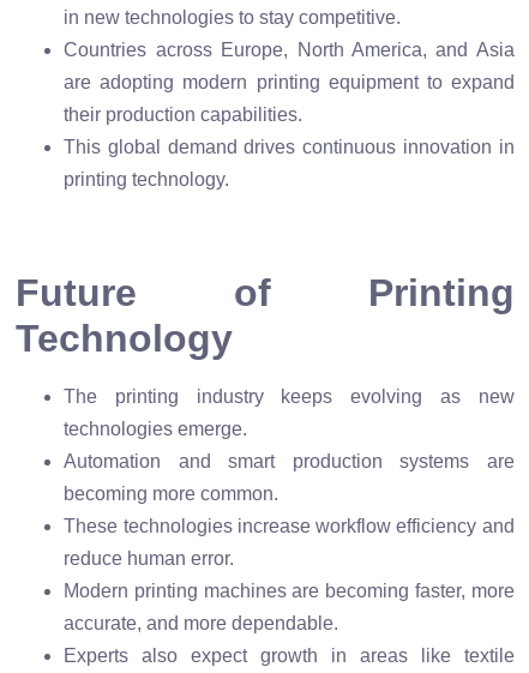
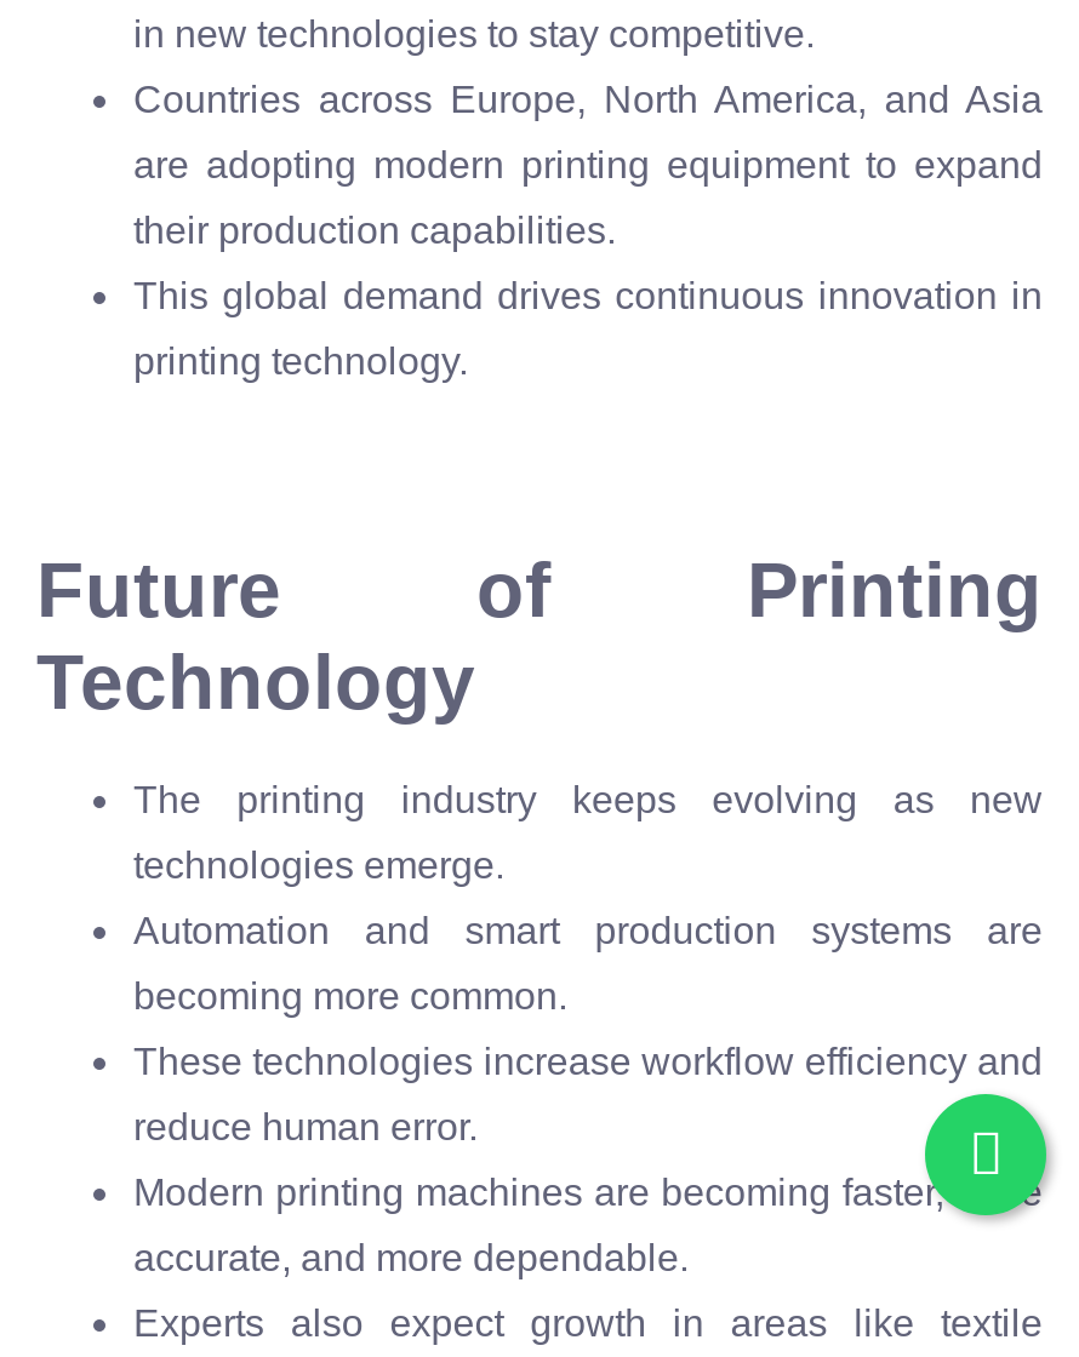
+ [image]
